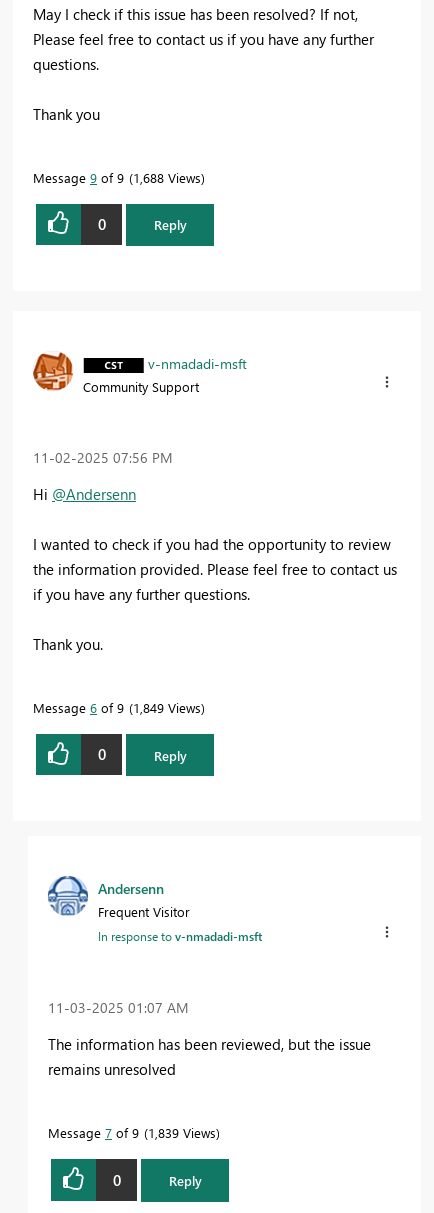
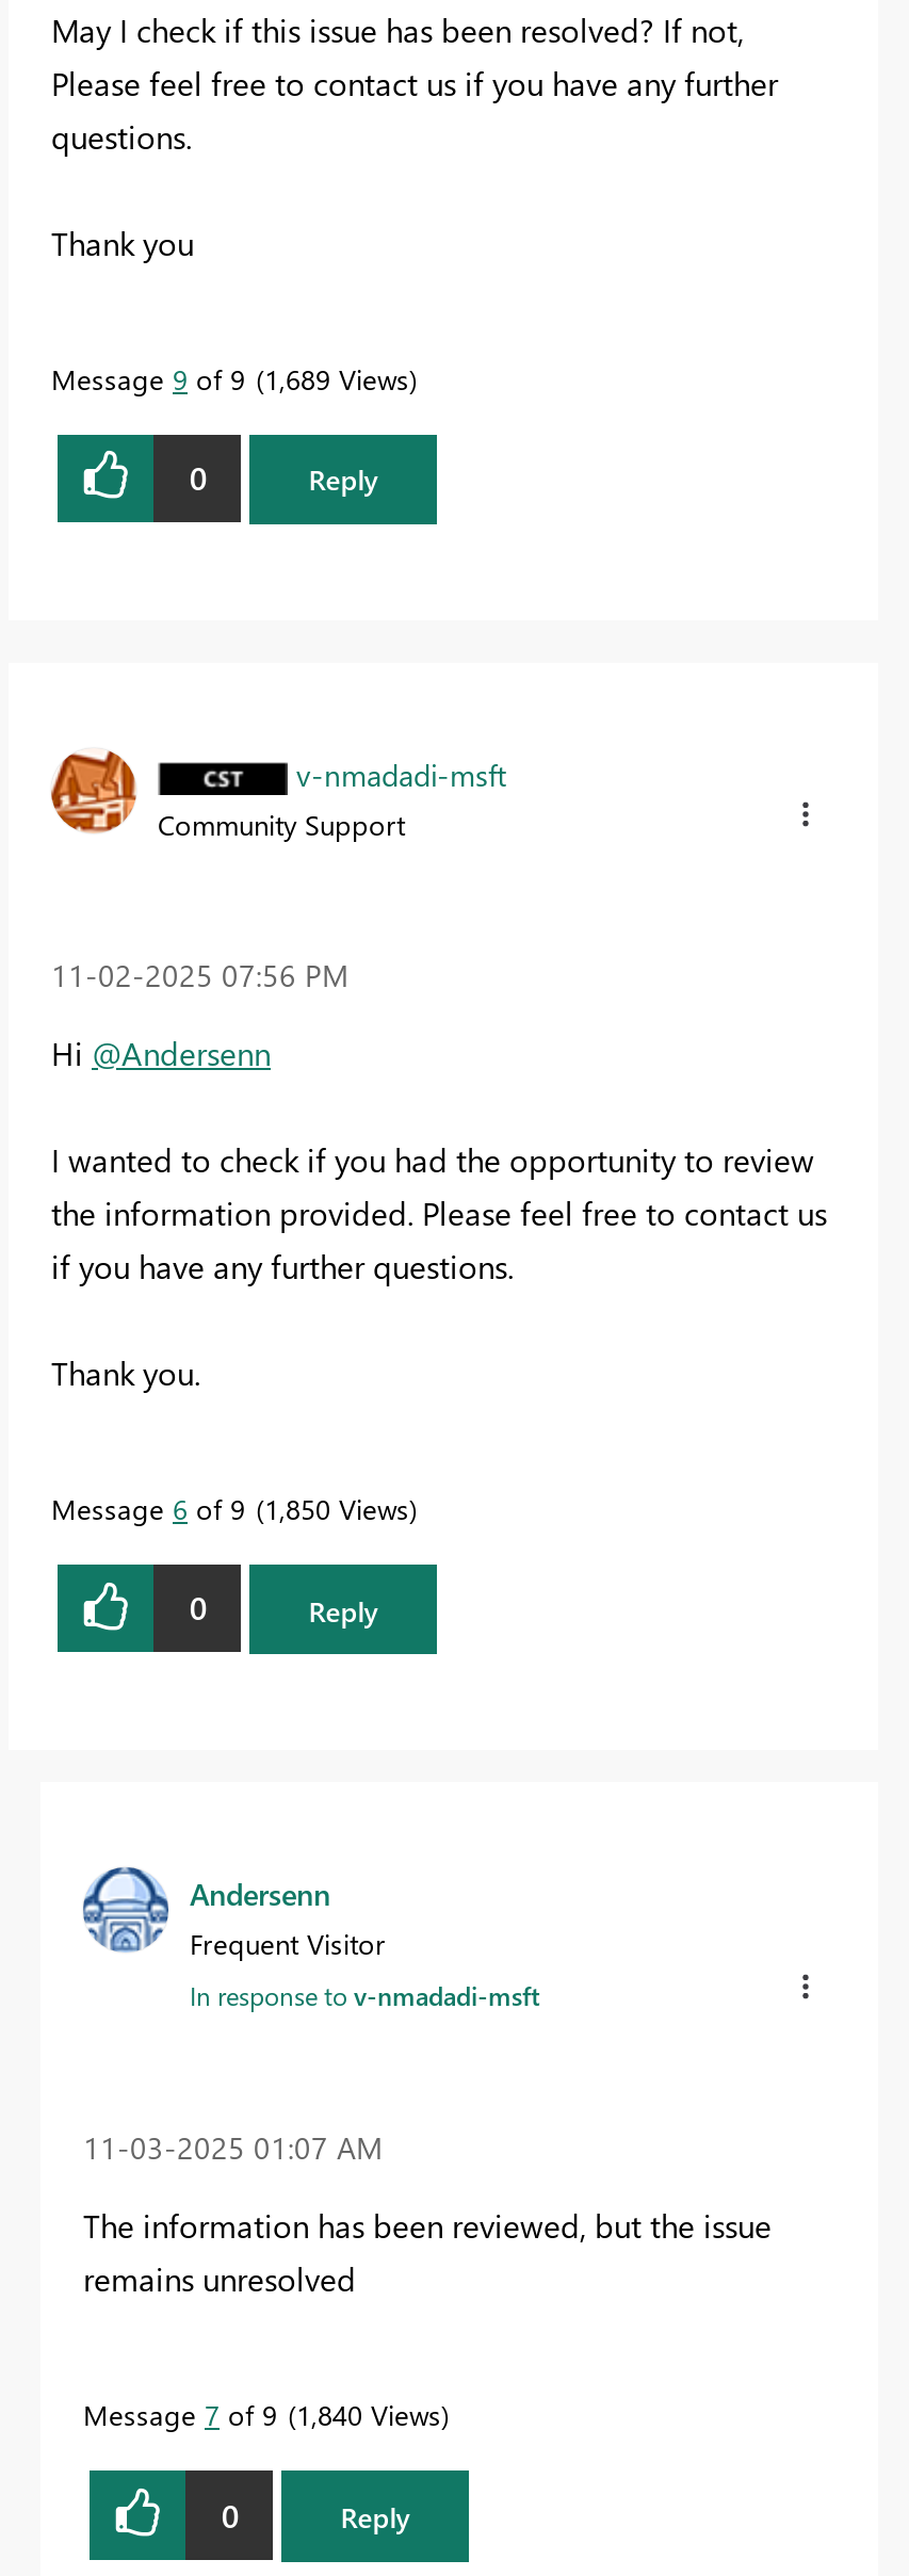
- Message 9 of 9 1,688 Views
+ Message 9 of 9 1,689 Views

- Message 6 of 9 1,849 Views
+ Message 6 of 9 1,850 Views

- Message 7 of 9 1,839 Views
+ Message 7 of 9 1,840 Views
